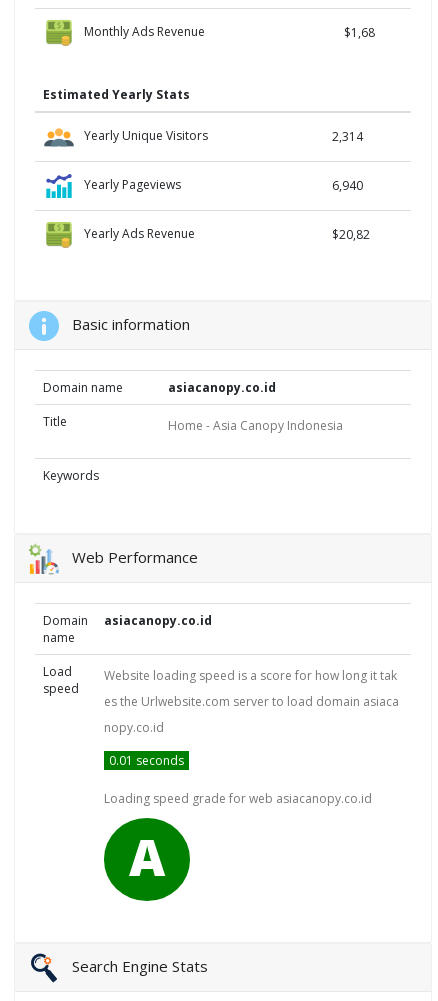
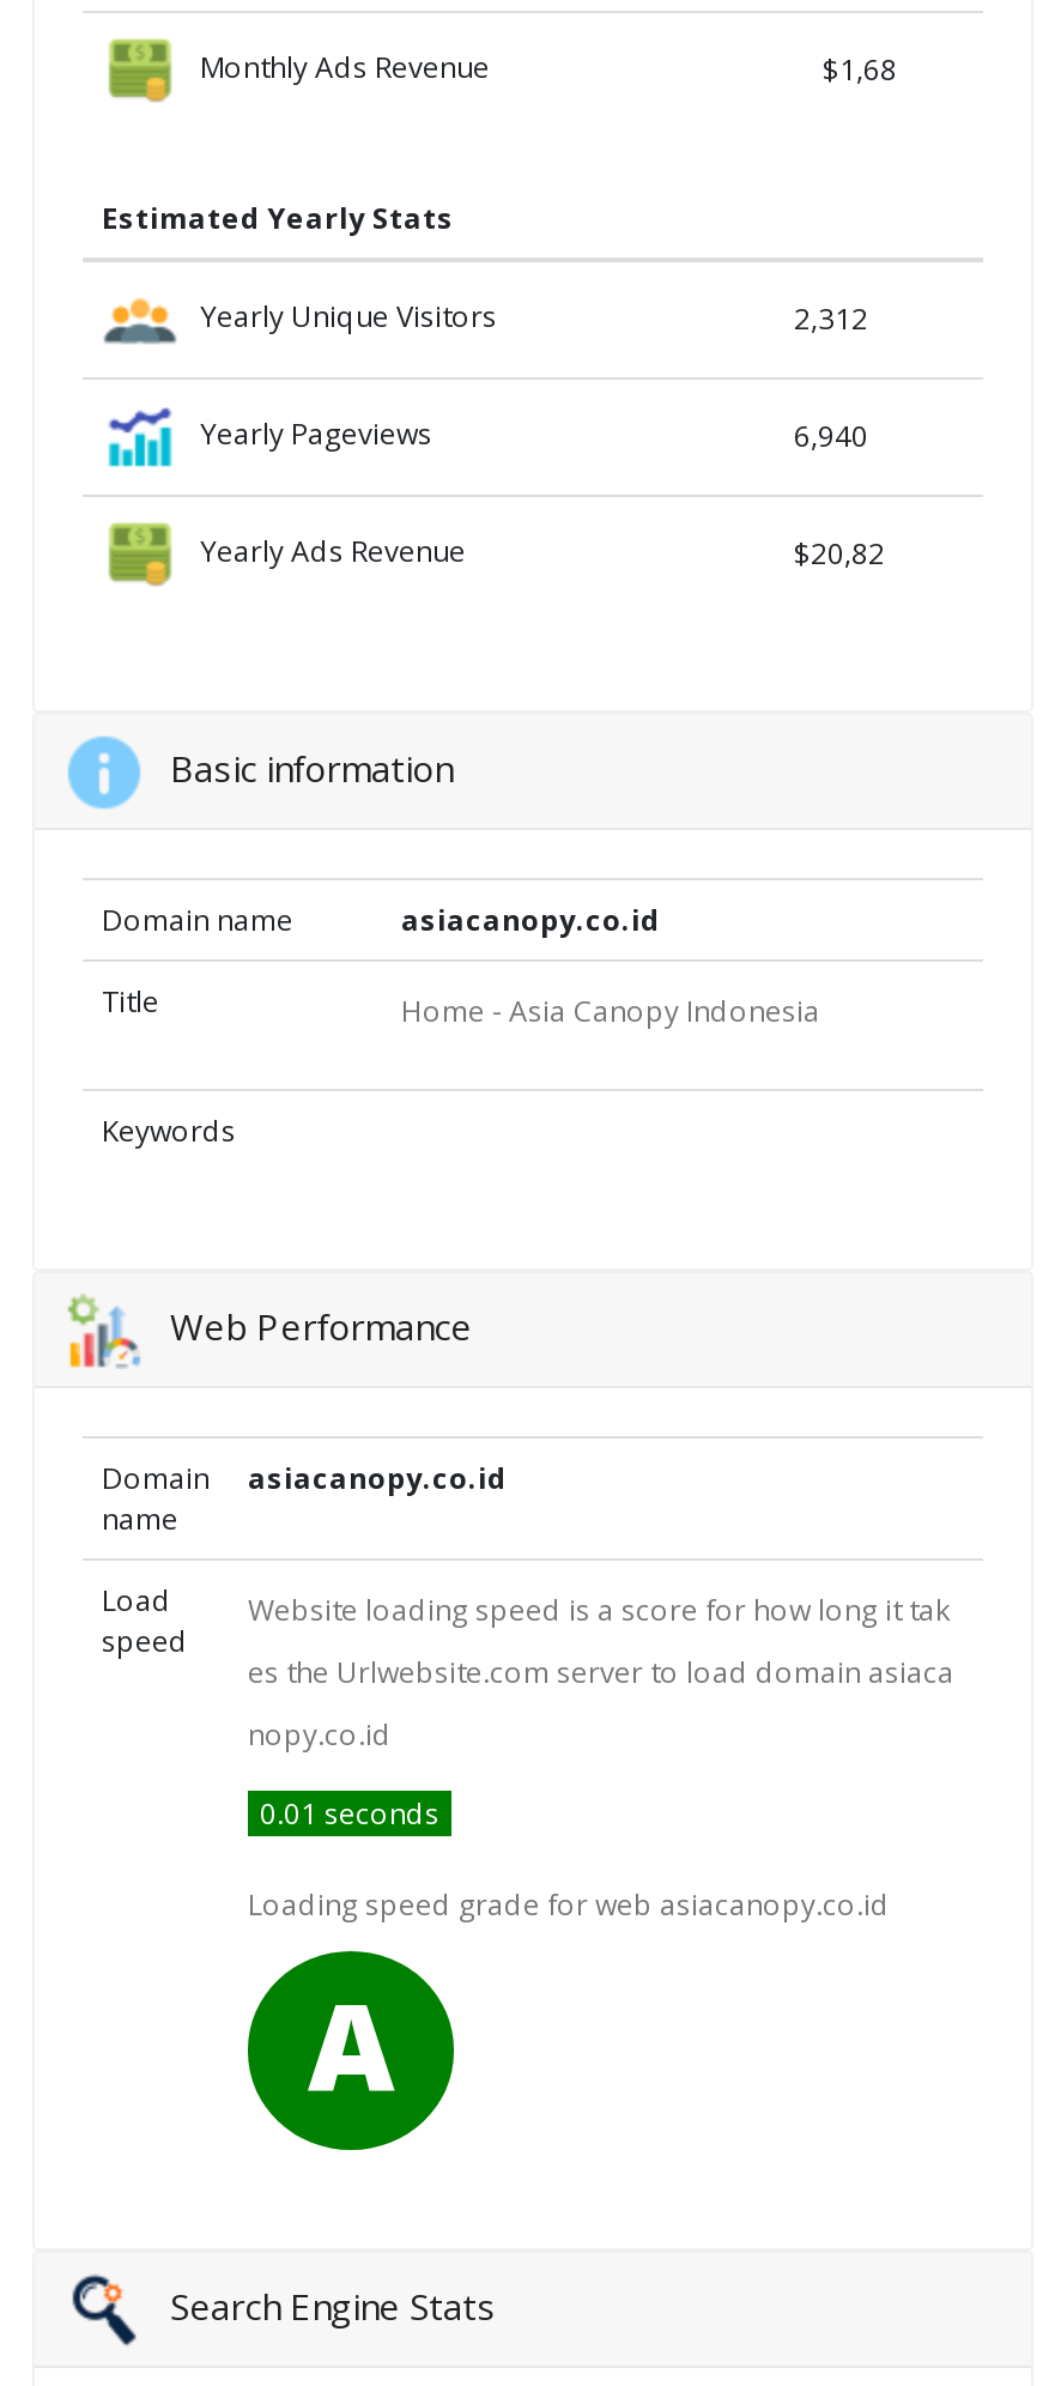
- 2,314
+ 2,312
